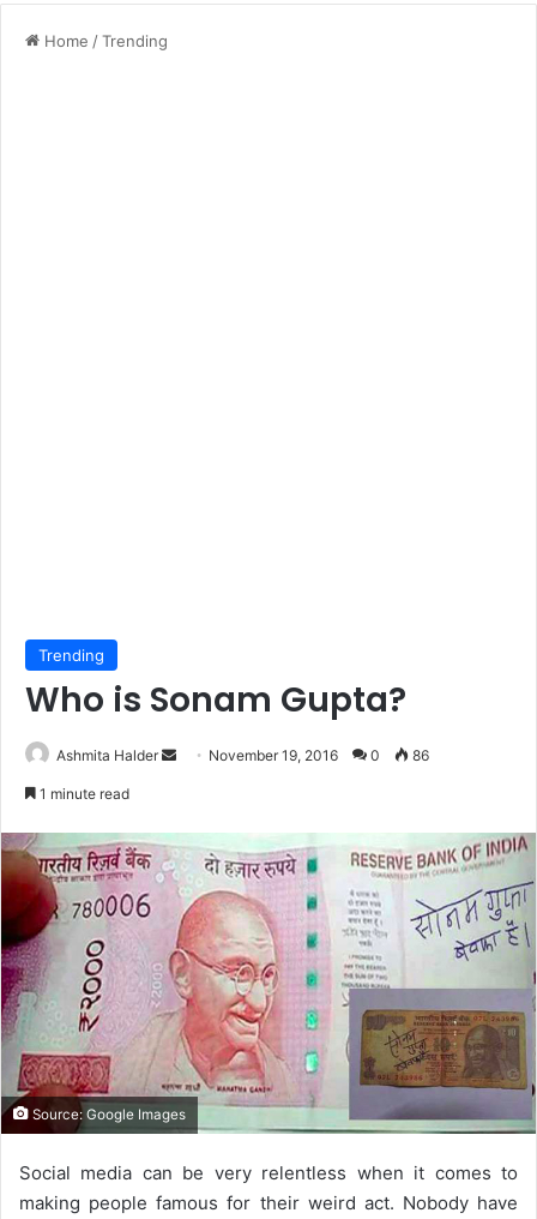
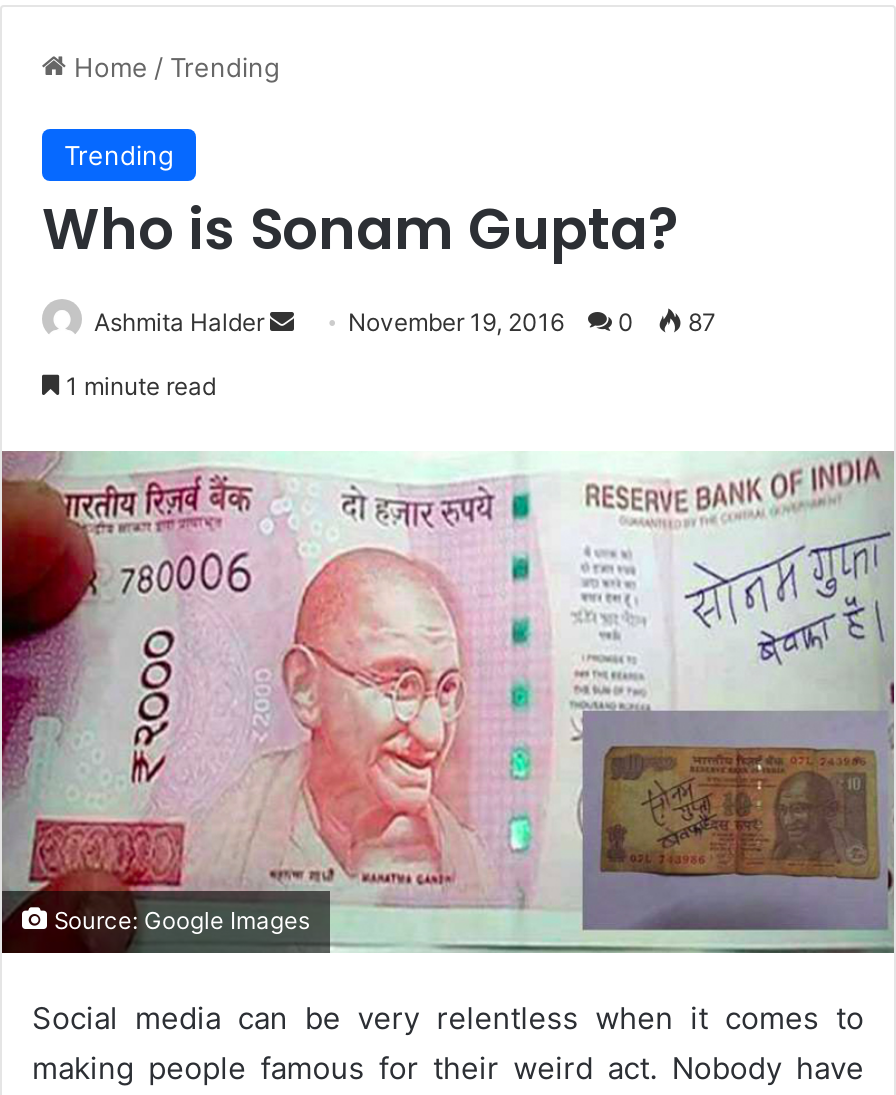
- 86
+ 87
